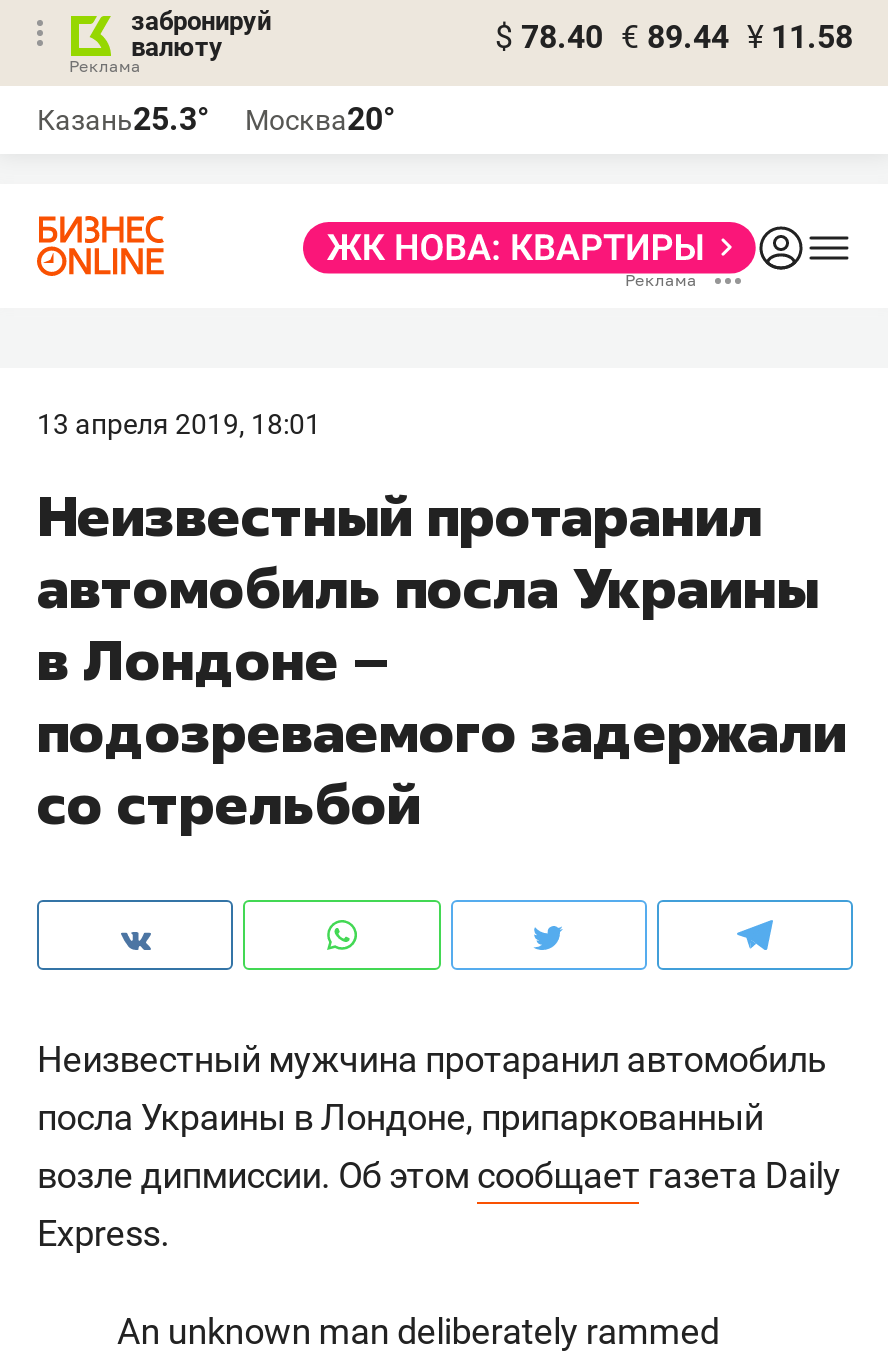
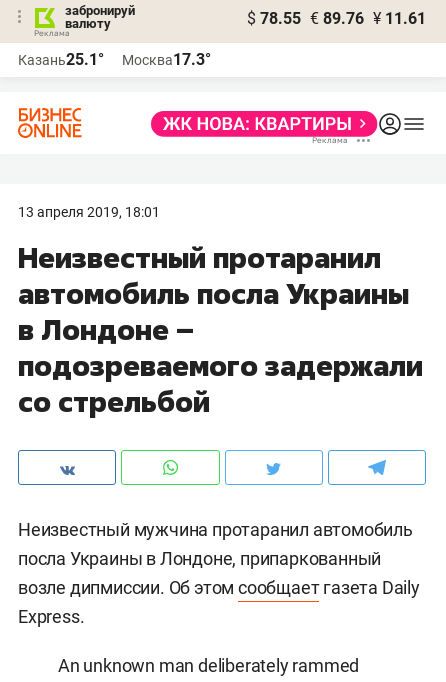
- $ 78.40 € 89.44 ¥ 11.58
+ $ 78.55 € 89.76 ¥ 11.61

- Казань25.3°
+ Казань25.1°

- Москва20°
+ Москва17.3°
